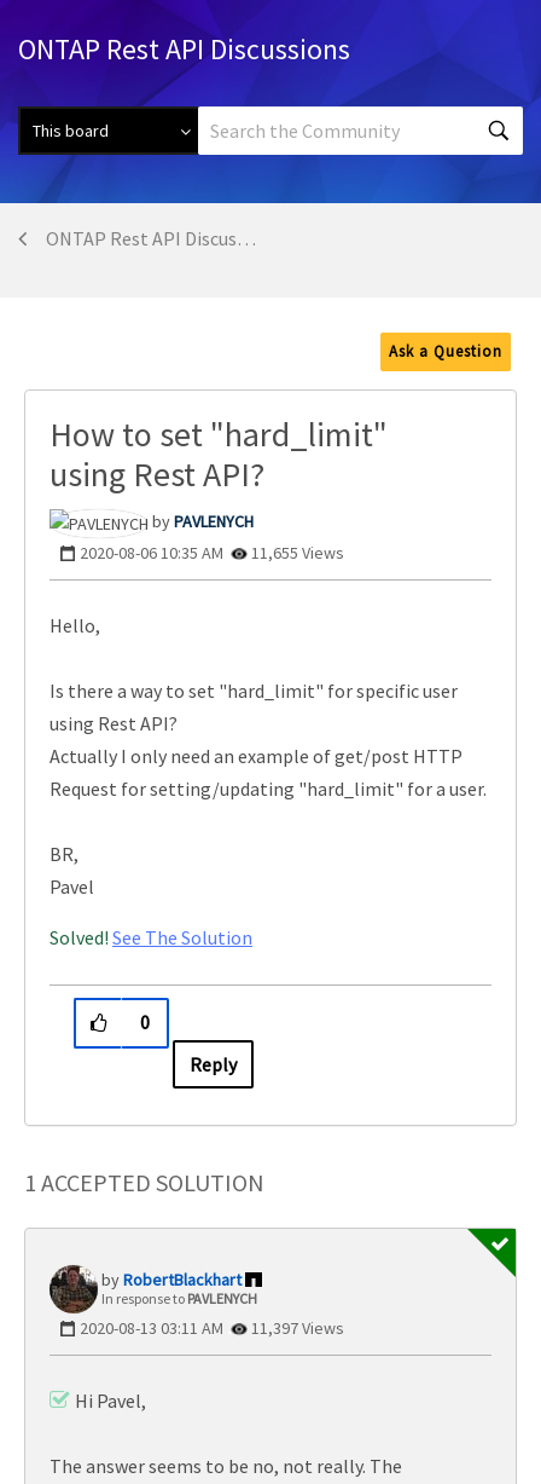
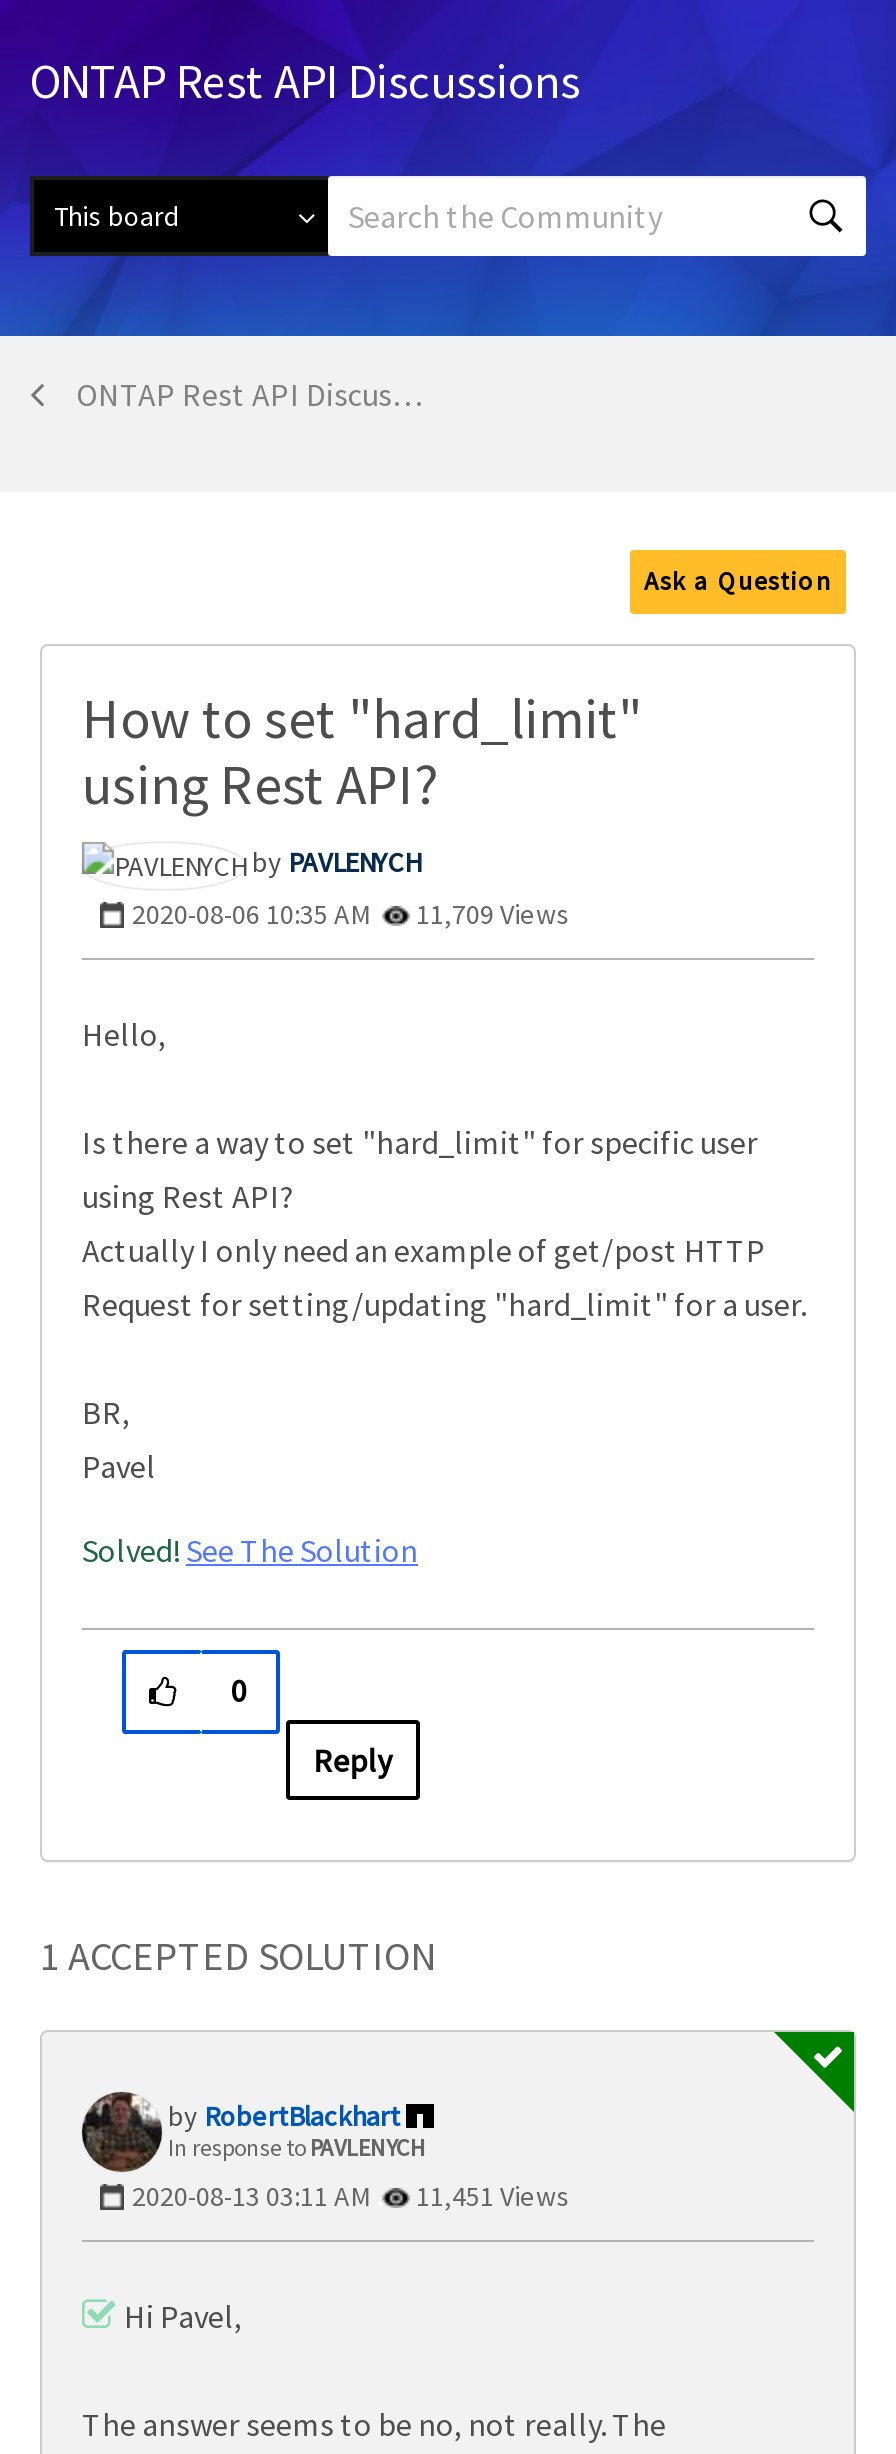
- 2020-08-06 10:35 AM 11,655 Views
+ 2020-08-06 10:35 AM 11,709 Views

- 2020-08-13 03:11 AM 11,397 Views
+ 2020-08-13 03:11 AM 11,451 Views
